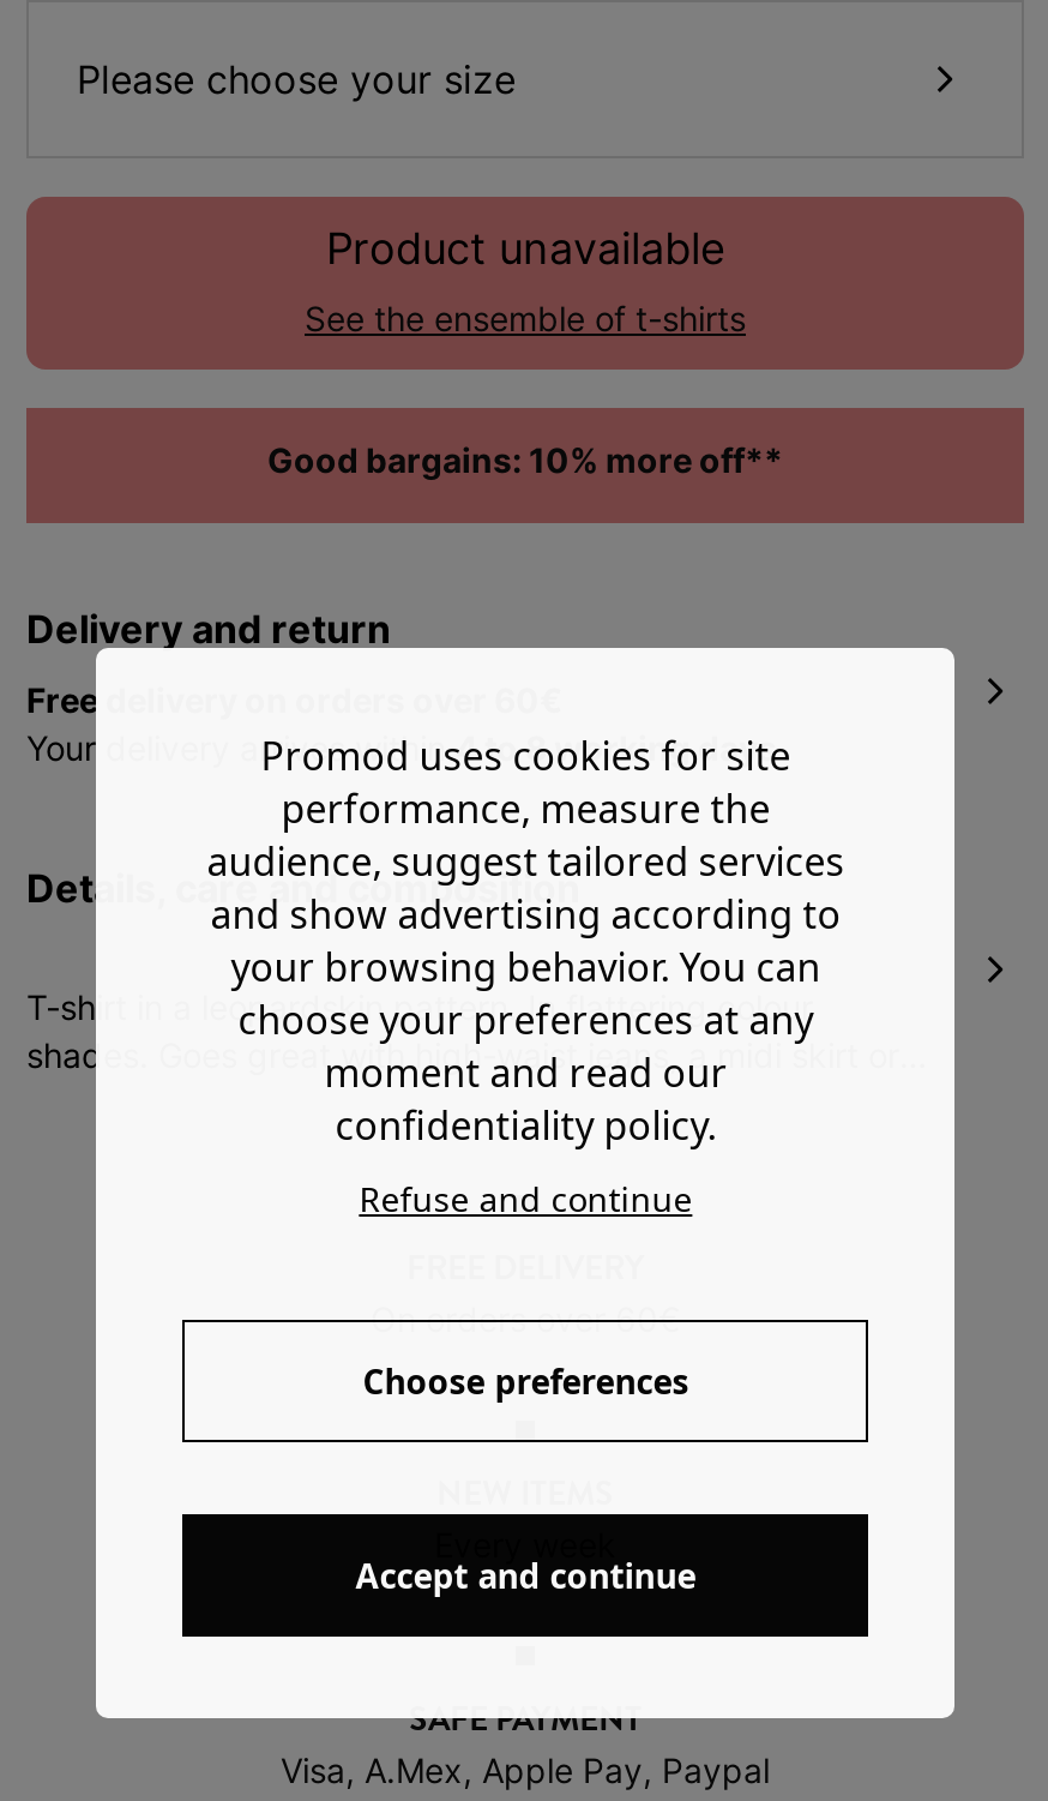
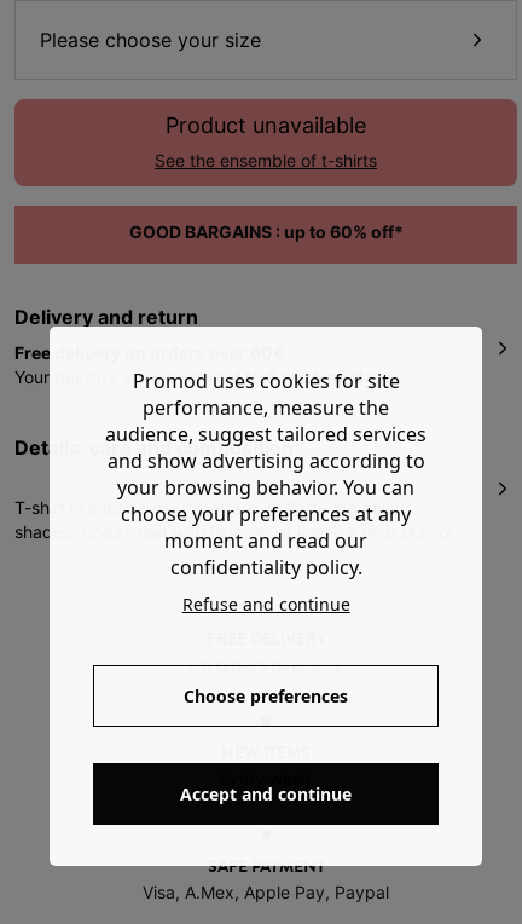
- Good bargains: 10% more off**
+ GOOD BARGAINS : up to 60% off*
